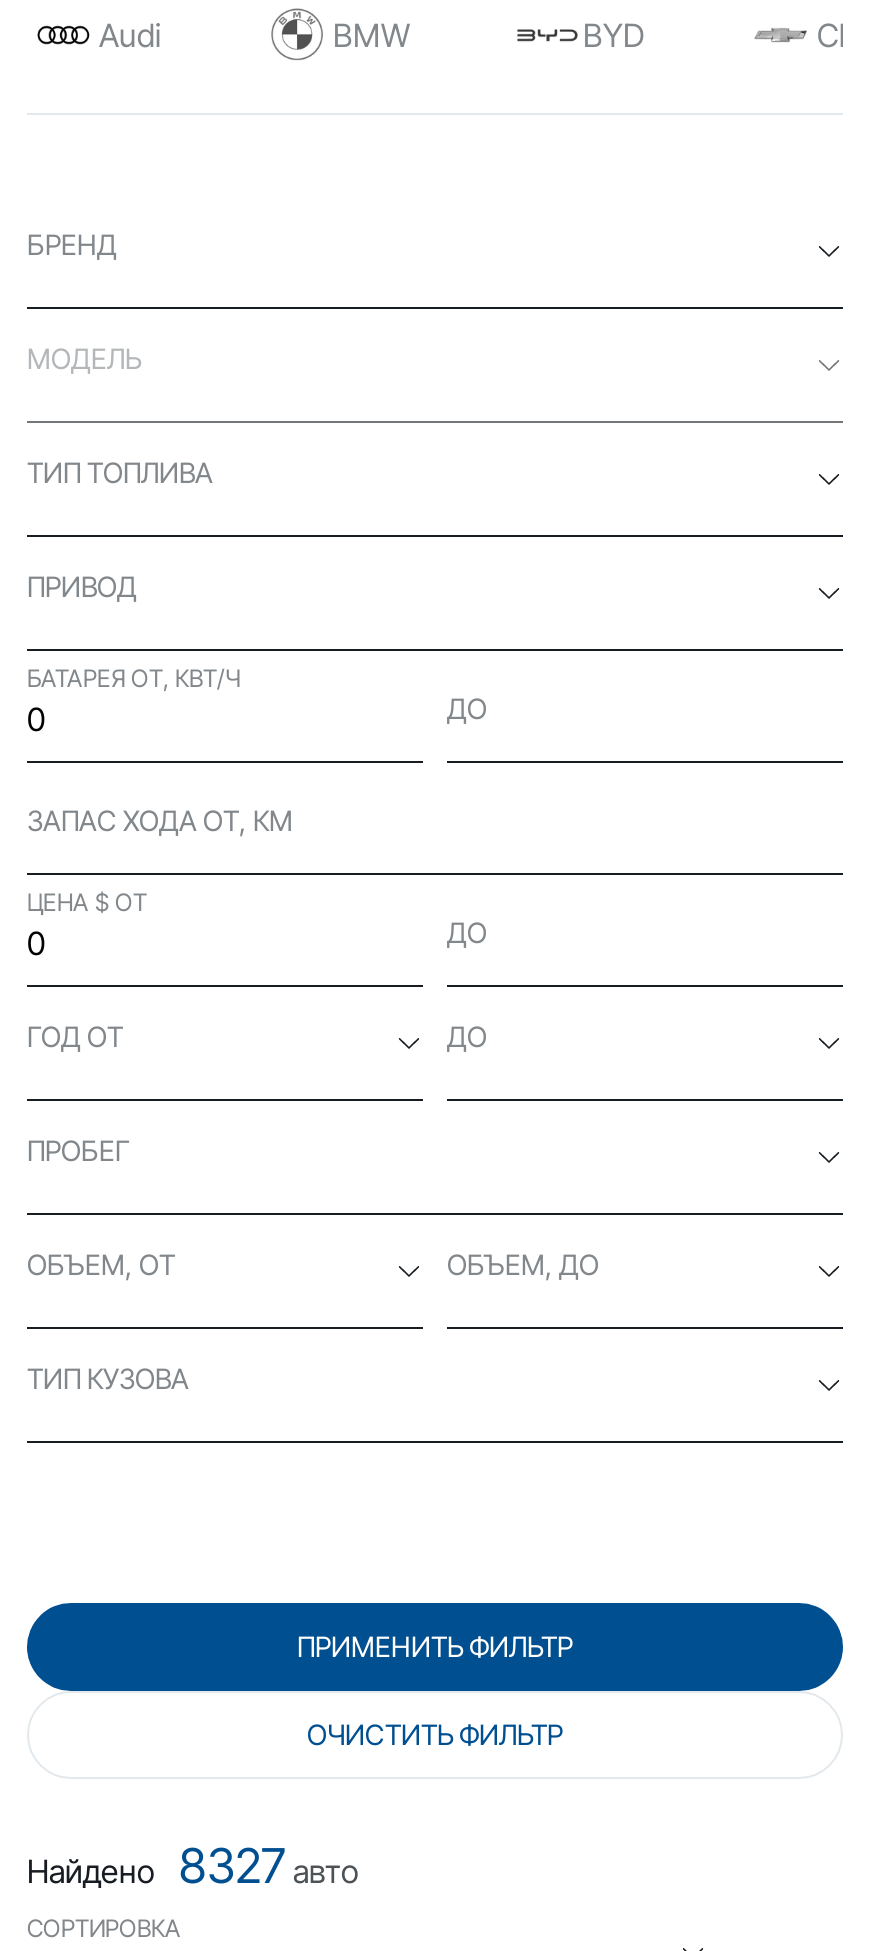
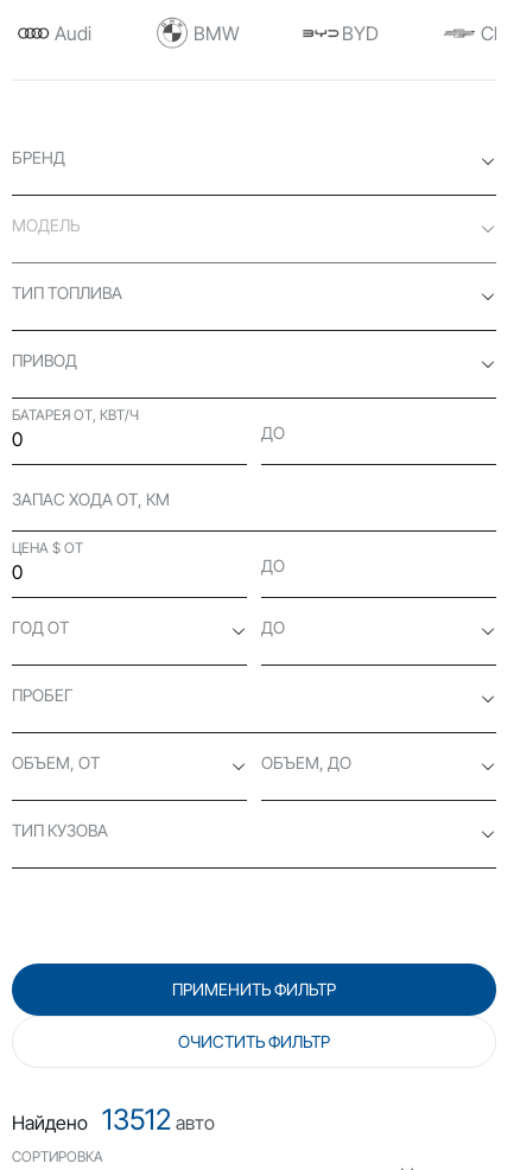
- Найдено 8327авто
+ Найдено 13512авто
